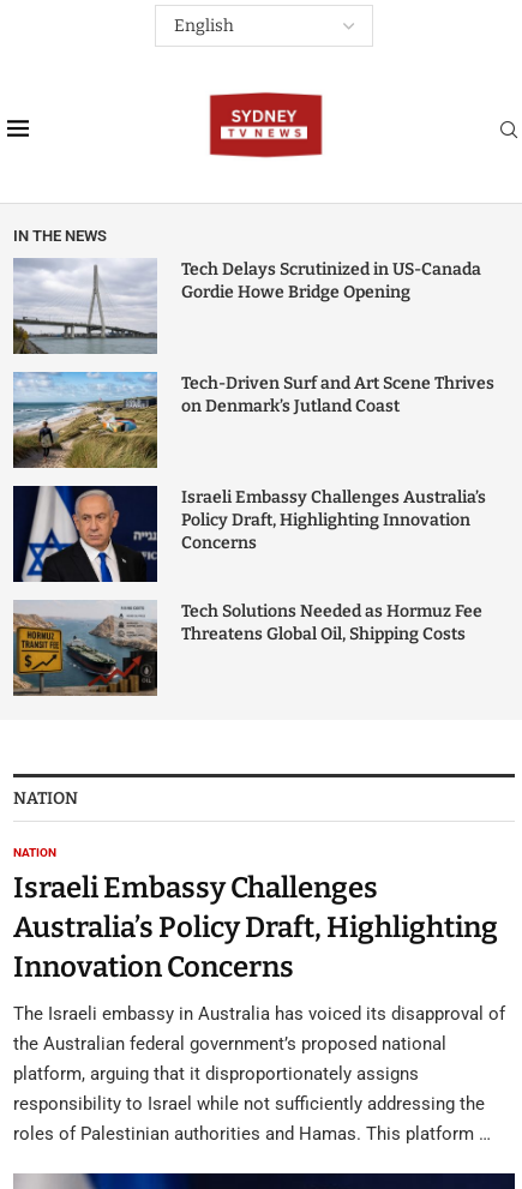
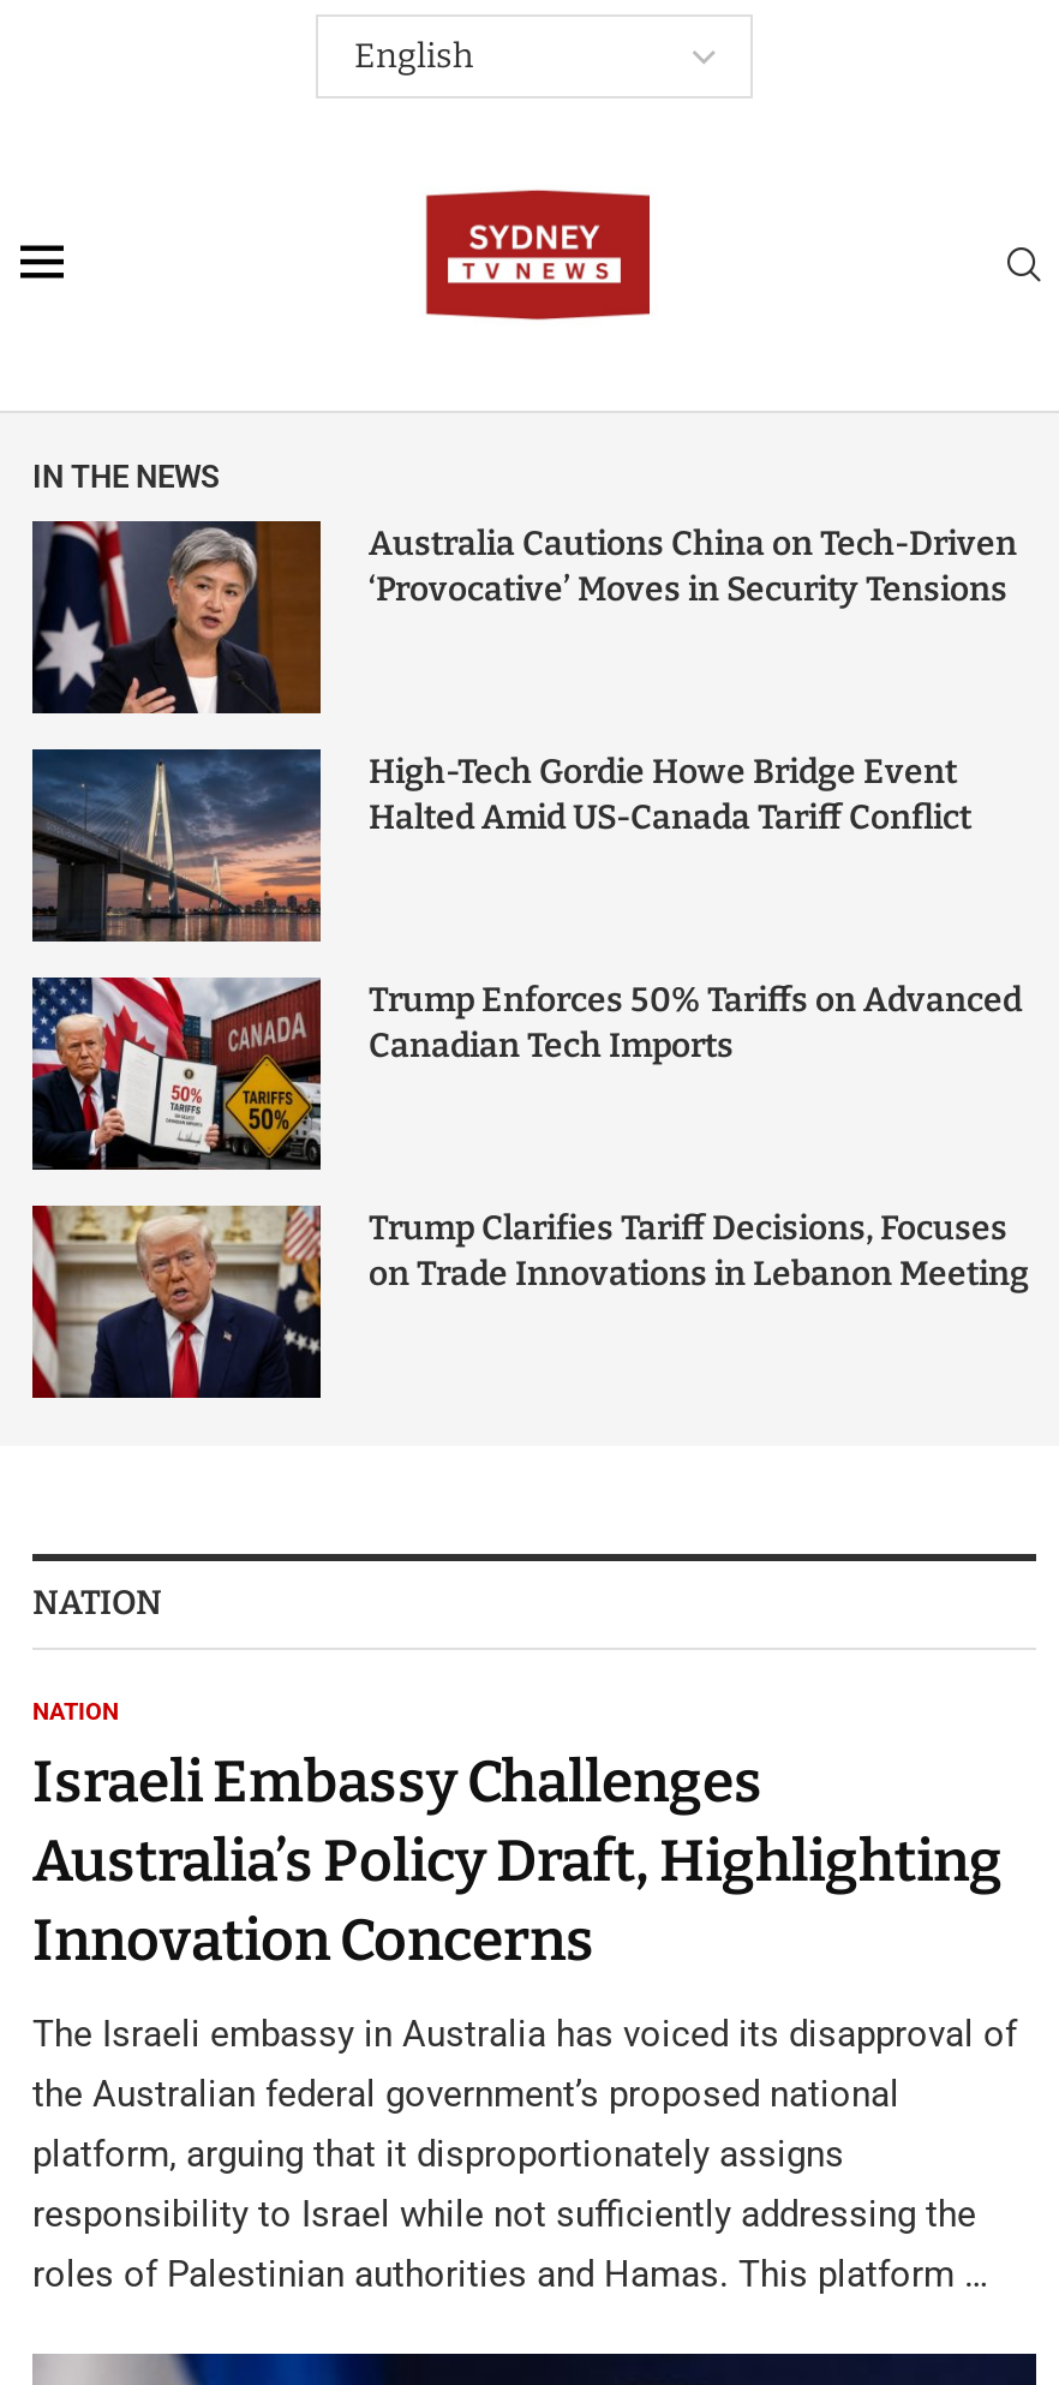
- [image]
- Tech Delays Scrutinized in US-Canada
- Gordie Howe Bridge Opening
+ [image]
+ Australia Cautions China on Tech-Driven
+ ‘Provocative’ Moves in Security Tensions

- [image]
- Tech-Driven Surf and Art Scene Thrives
- on Denmark’s Jutland Coast
+ [image]
+ High-Tech Gordie Howe Bridge Event
+ Halted Amid US-Canada Tariff Conflict

- [image]
- Israeli Embassy Challenges Australia’s
- Policy Draft, Highlighting Innovation
- Concerns
+ [image]
+ Trump Enforces 50% Tariffs on Advanced
+ Canadian Tech Imports

- [image]
- Tech Solutions Needed as Hormuz Fee
- Threatens Global Oil, Shipping Costs
+ [image]
+ Trump Clarifies Tariff Decisions, Focuses
+ on Trade Innovations in Lebanon Meeting
